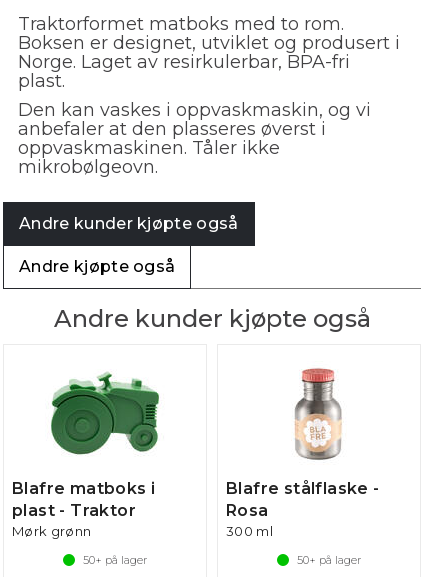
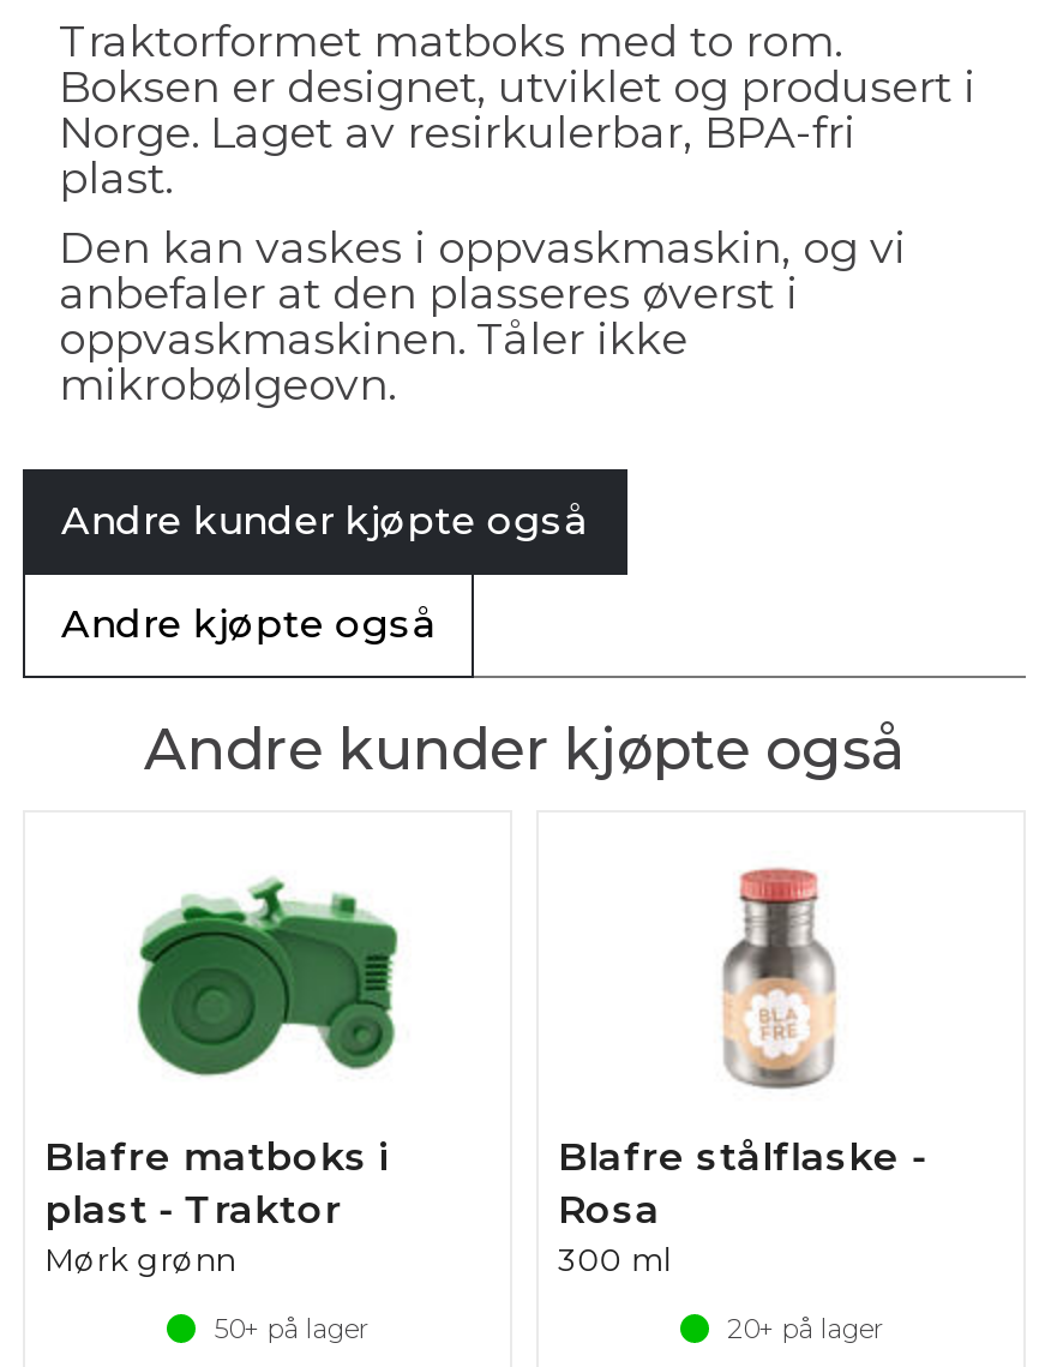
- 50+ på lager
+ 20+ på lager
